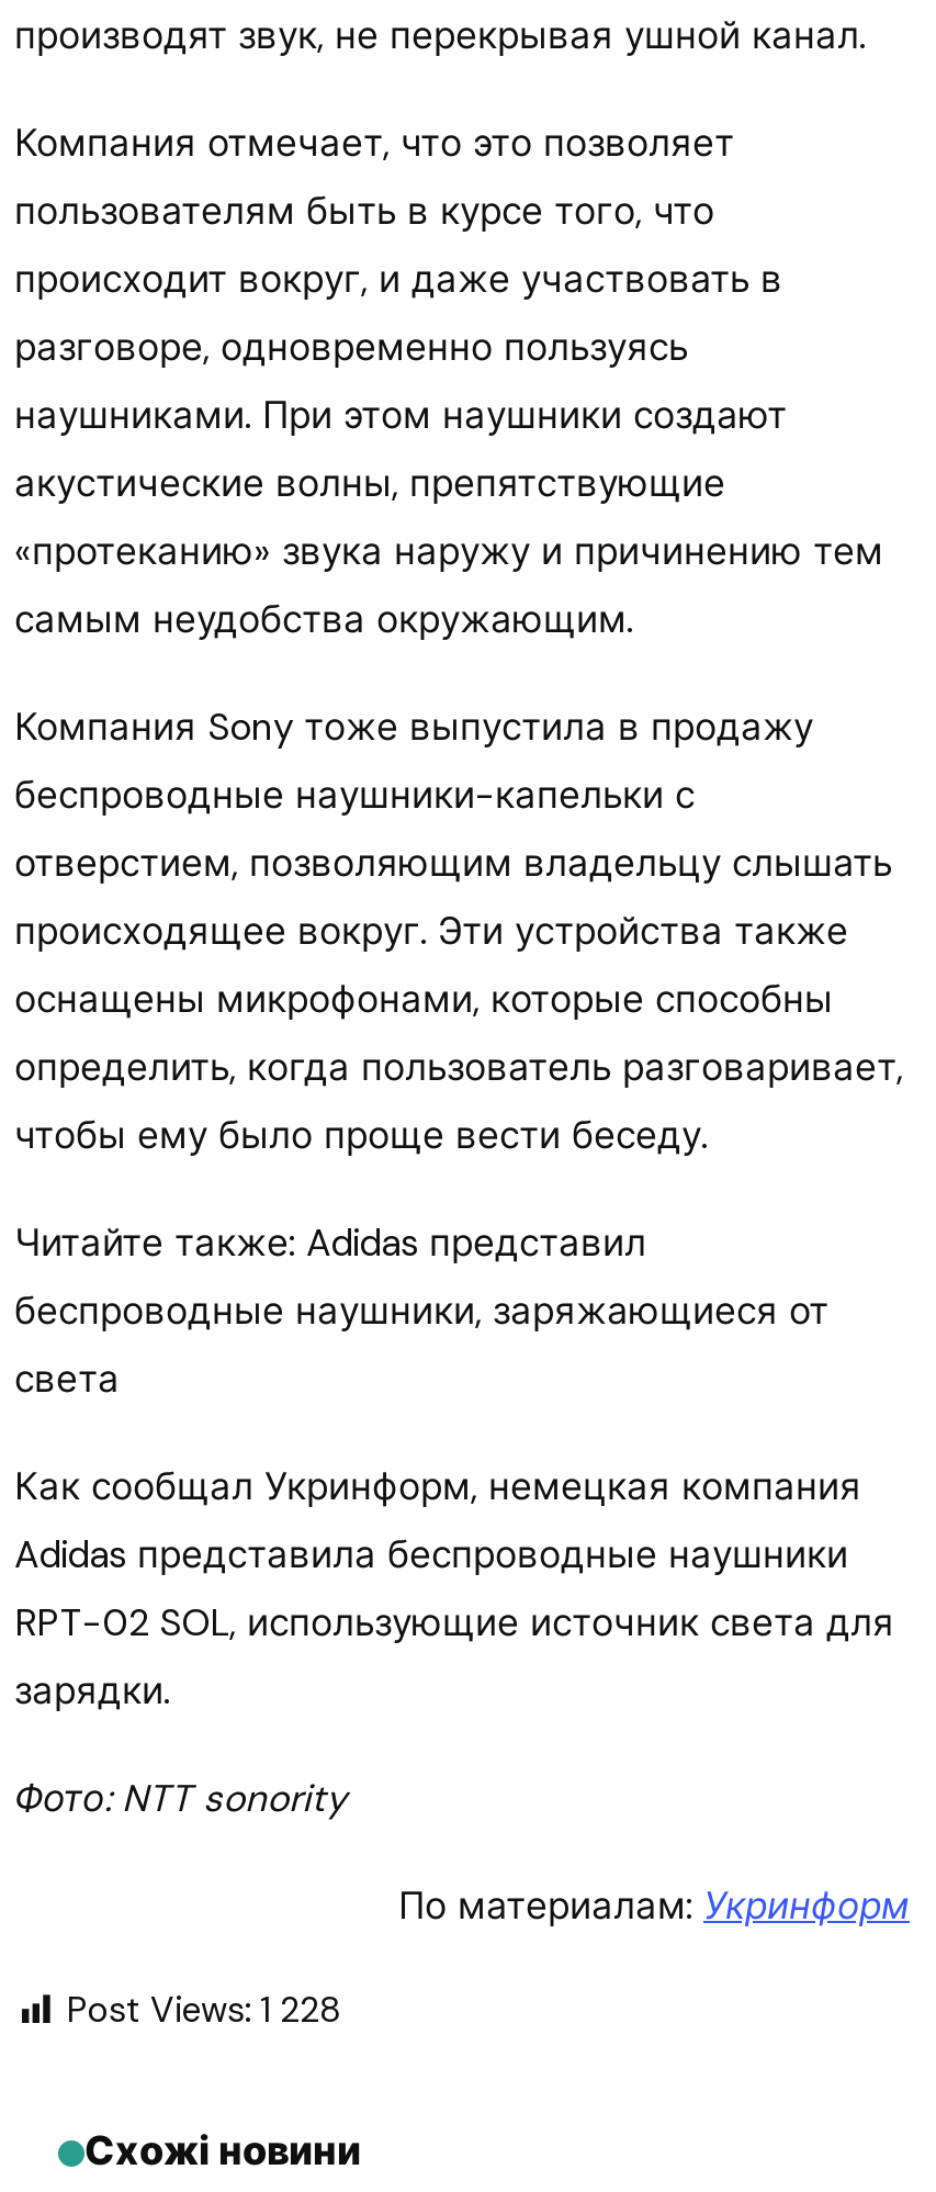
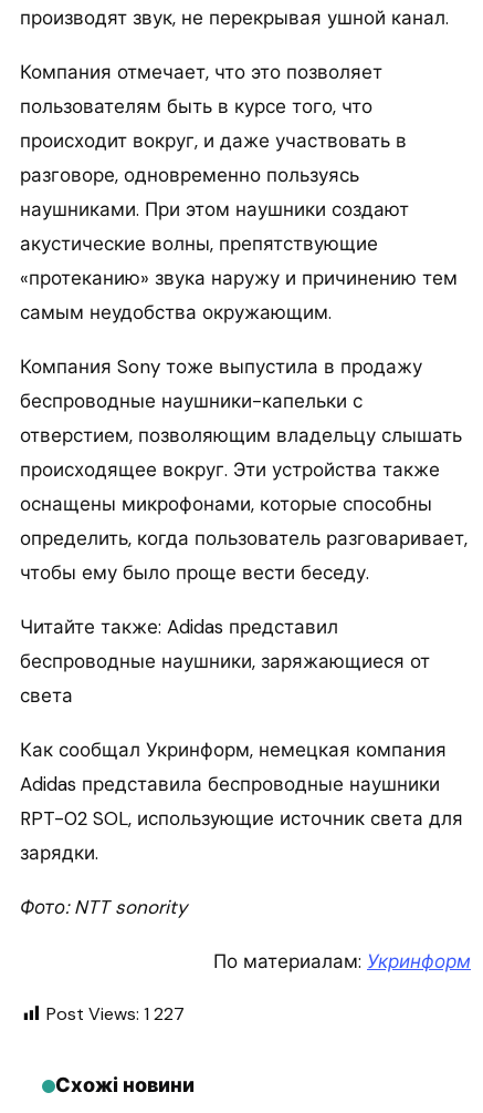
- Post Views: 1 228
+ Post Views: 1 227
